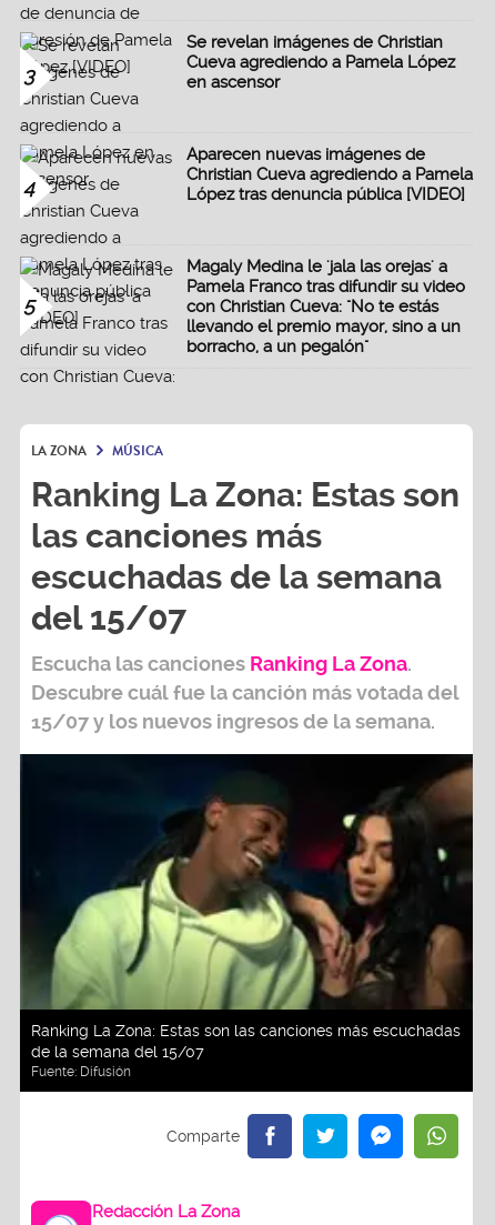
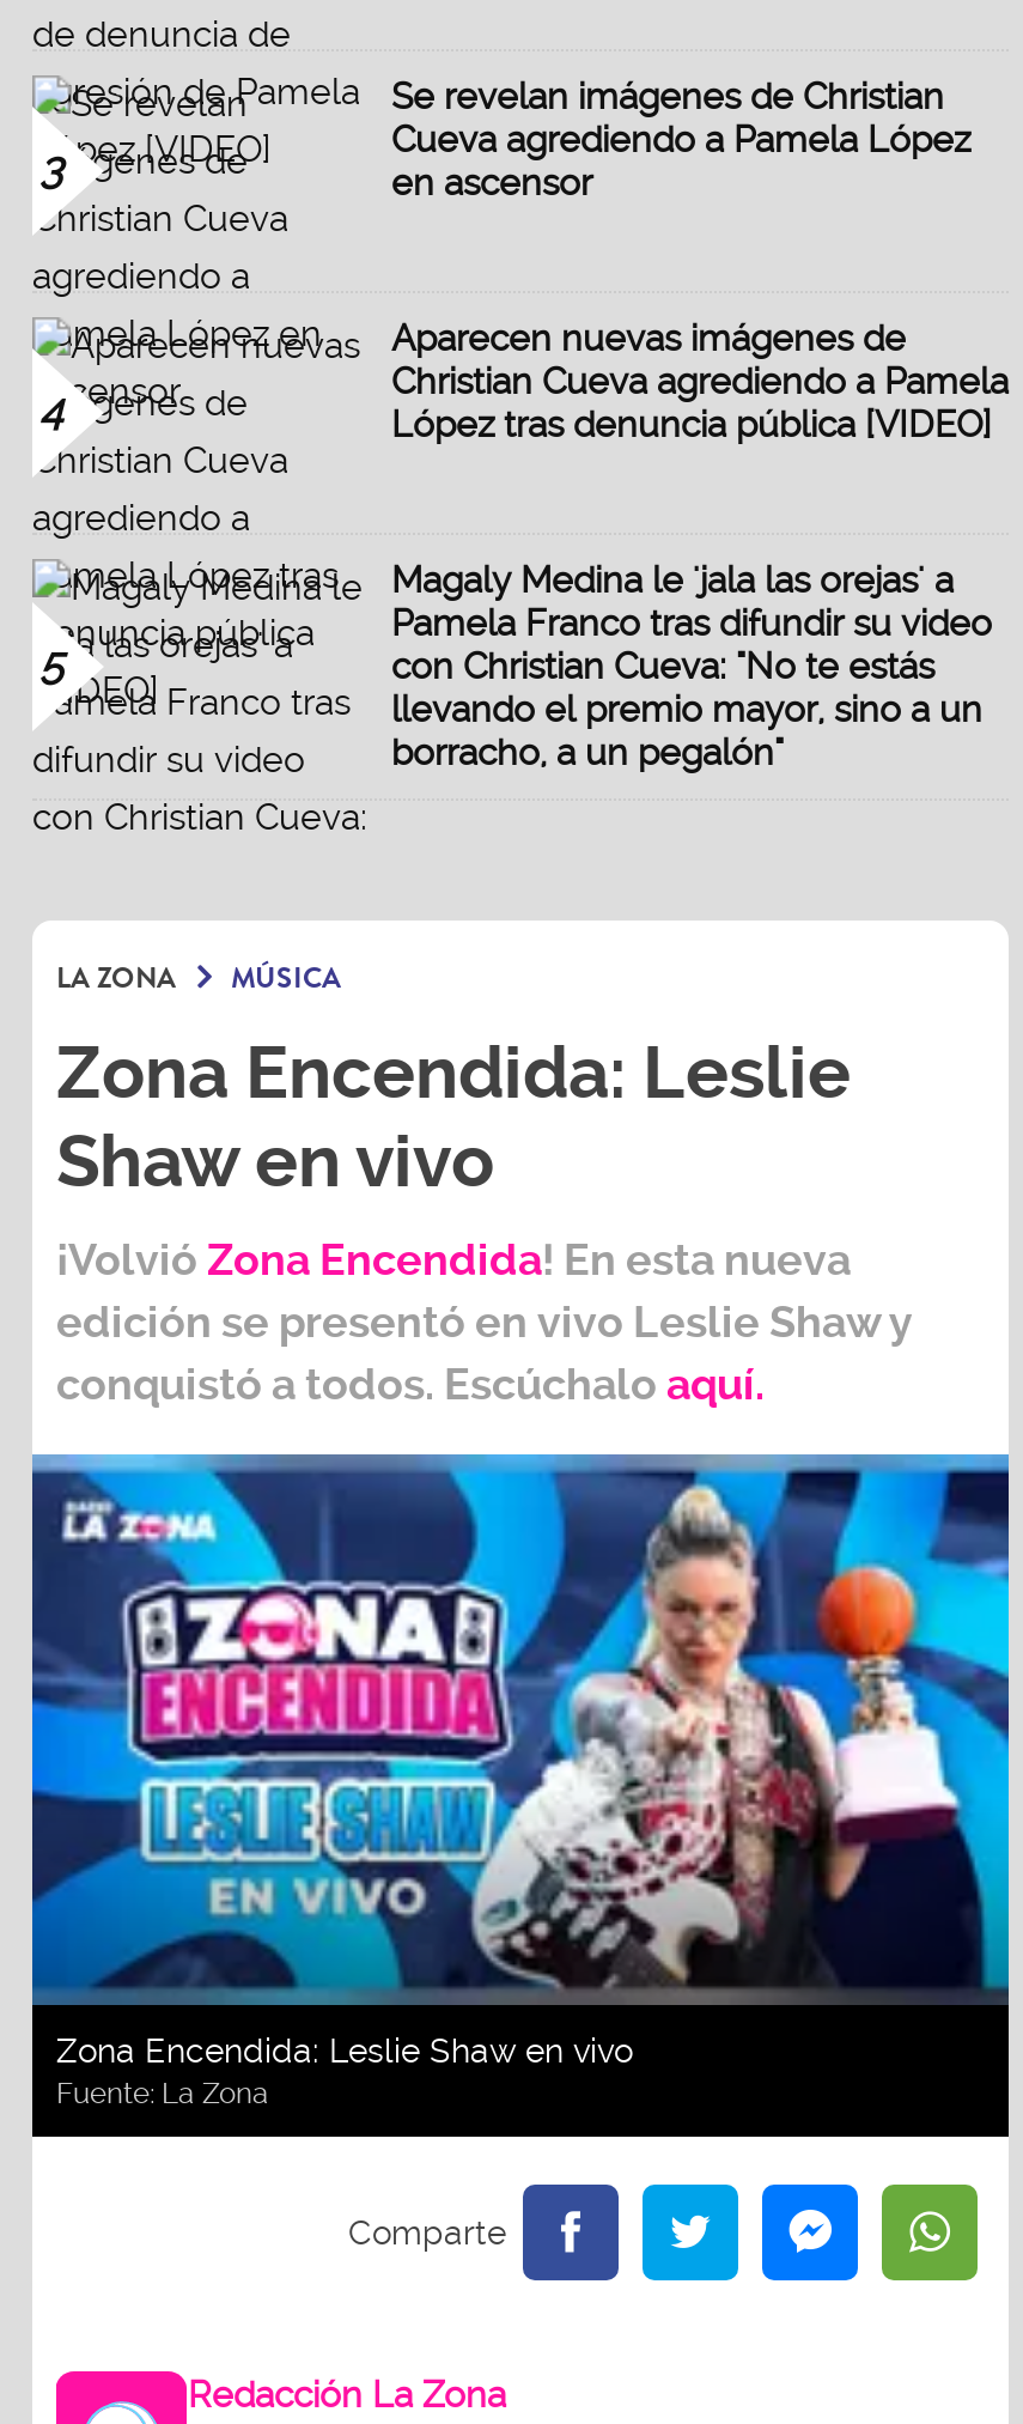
- Ranking La Zona: Estas son
- las canciones más
- escuchadas de la semana
- del 15/07
- Escucha las canciones Ranking La Zona.
- Descubre cuál fue la canción más votada del
- 15/07 y los nuevos ingresos de la semana.
+ Zona Encendida: Leslie
+ Shaw en vivo
+ ¡Volvió Zona Encendida! En esta nueva
+ edición se presentó en vivo Leslie Shaw y
+ conquistó a todos. Escúchalo aquí.

- [image]
- Ranking La Zona: Estas son las canciones más escuchadas
- de la semana del 15/07
- Fuente: Difusión
+ [image]
+ Zona Encendida: Leslie Shaw en vivo
+ Fuente: La Zona
